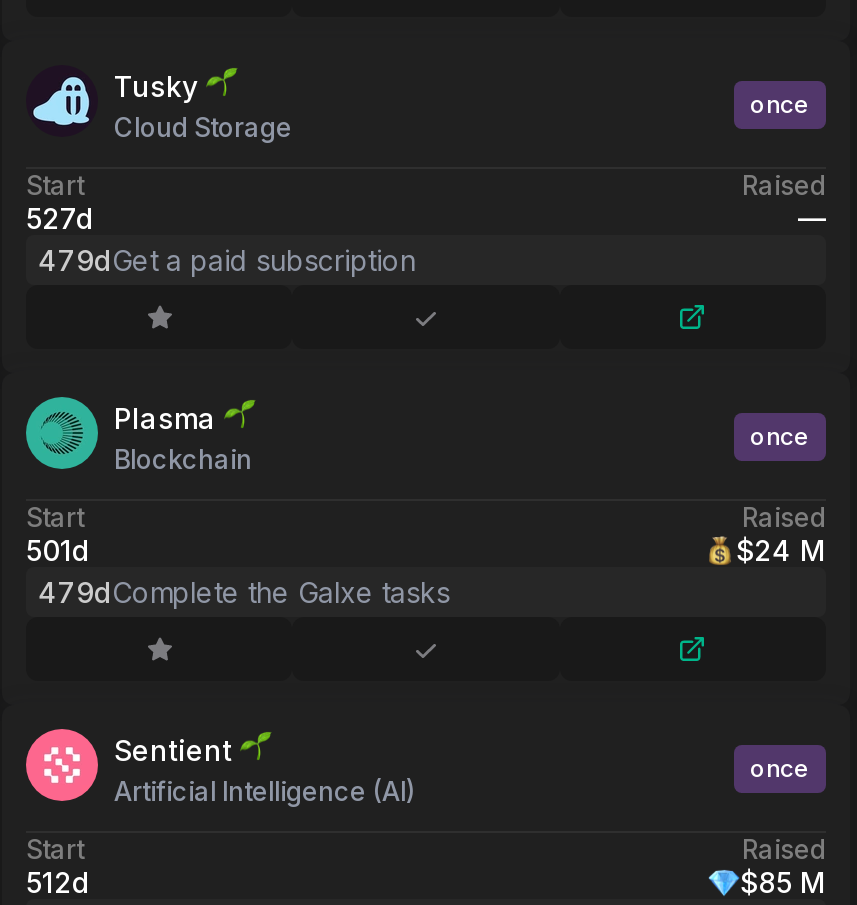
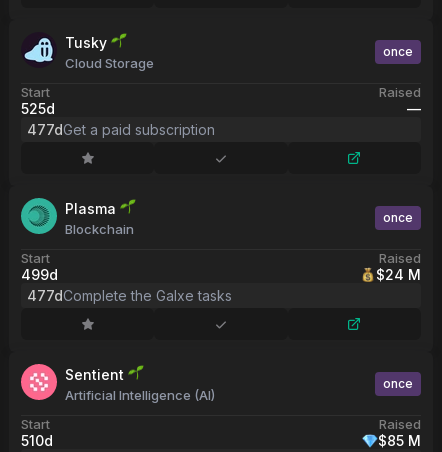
- 527d
+ 525d

- 479dGet a paid subscription
+ 477dGet a paid subscription

- 501d
+ 499d

- 479dComplete the Galxe tasks
+ 477dComplete the Galxe tasks

- 512d
+ 510d
